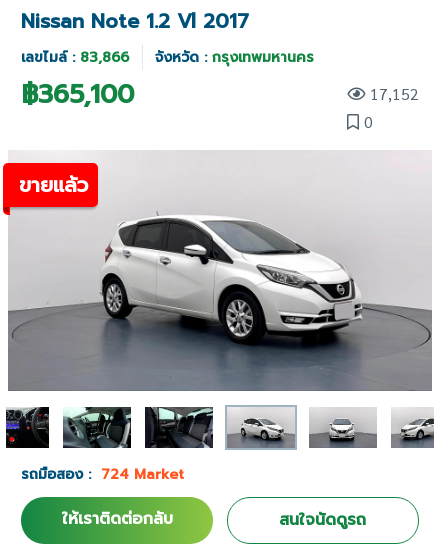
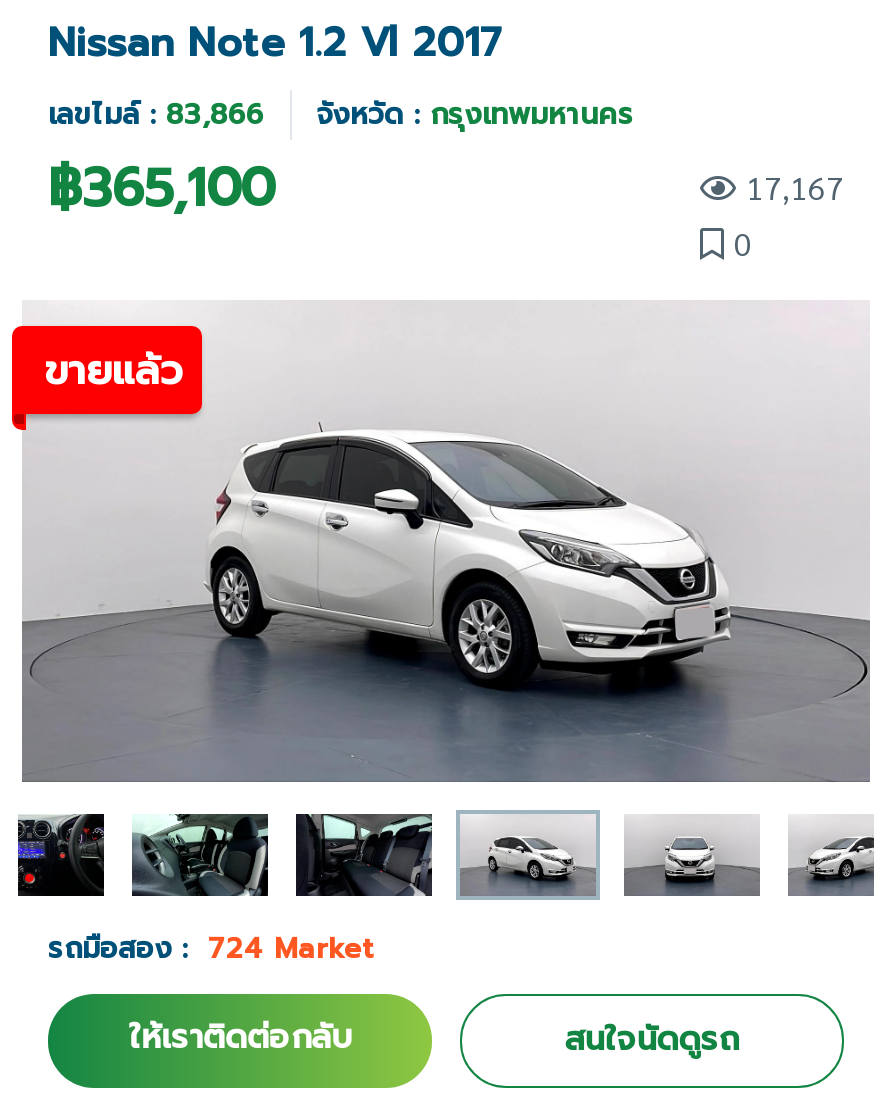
- 17,152
+ 17,167
